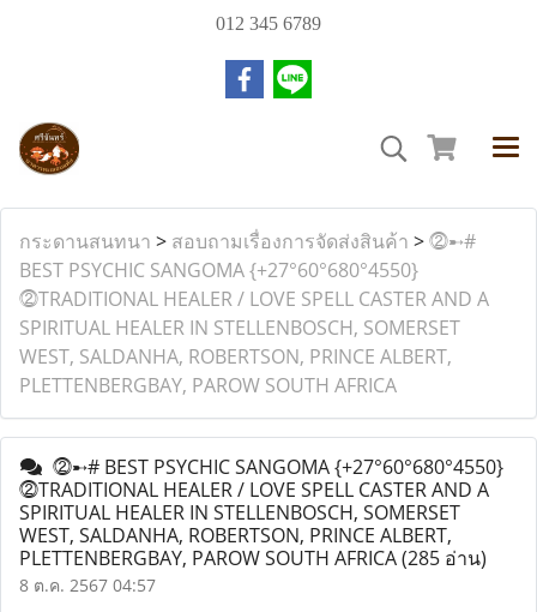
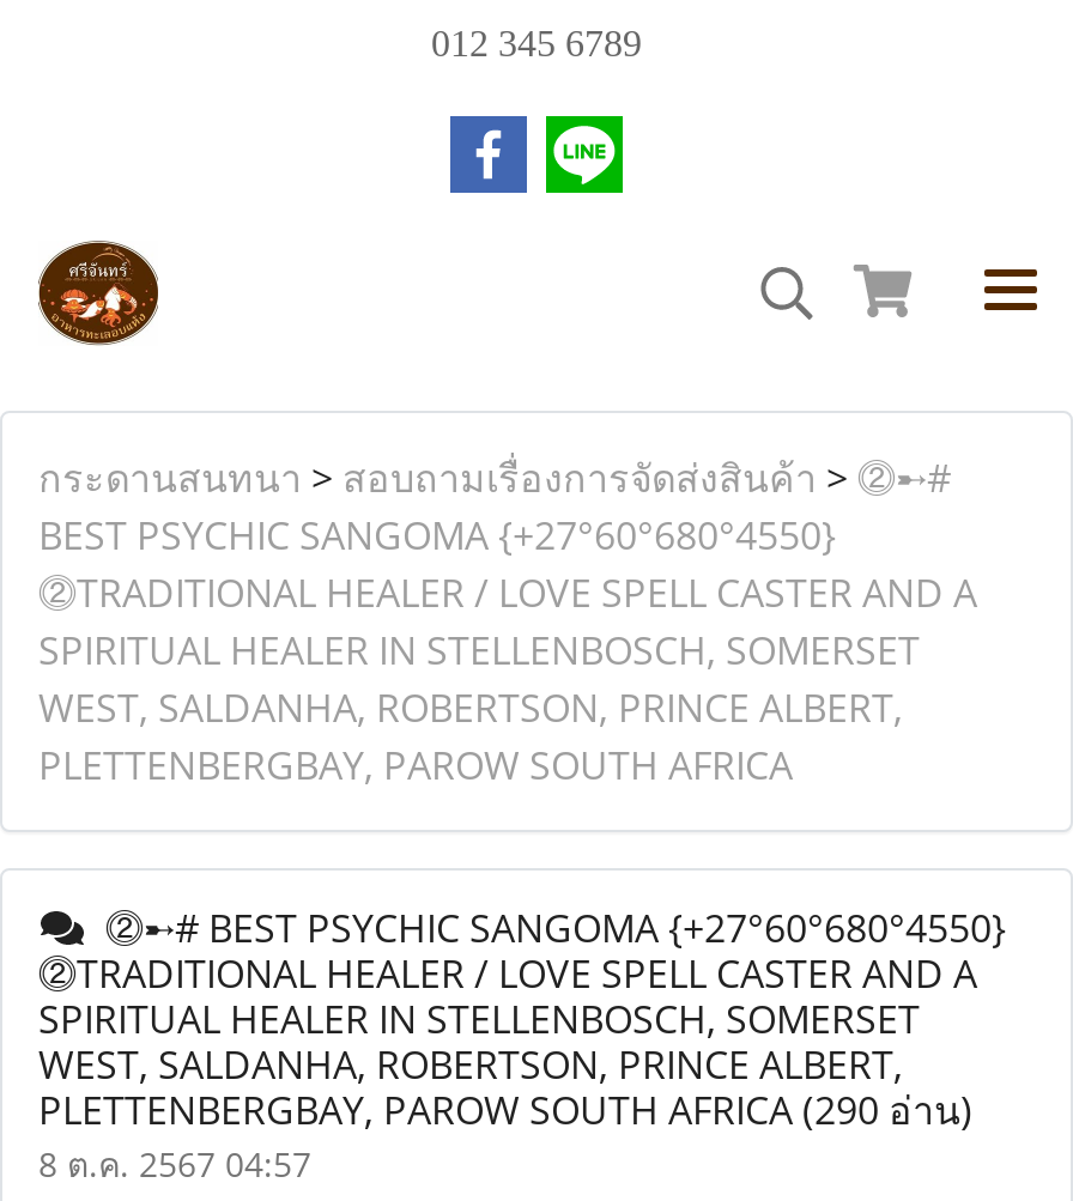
- PLETTENBERGBAY, PAROW SOUTH AFRICA (285 อ่าน)
+ PLETTENBERGBAY, PAROW SOUTH AFRICA (290 อ่าน)
